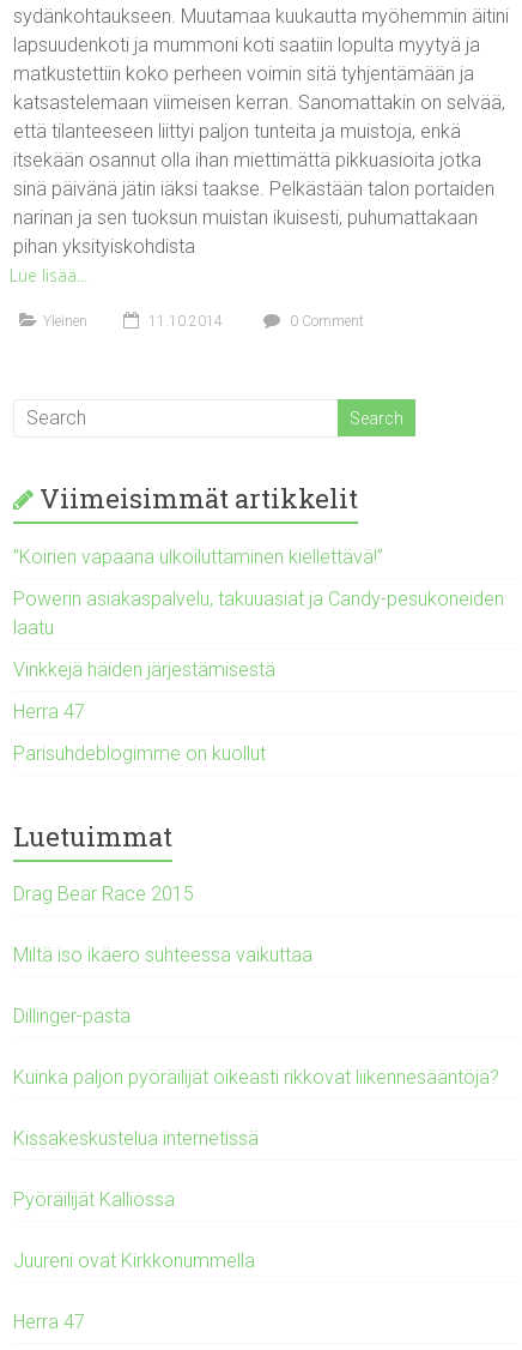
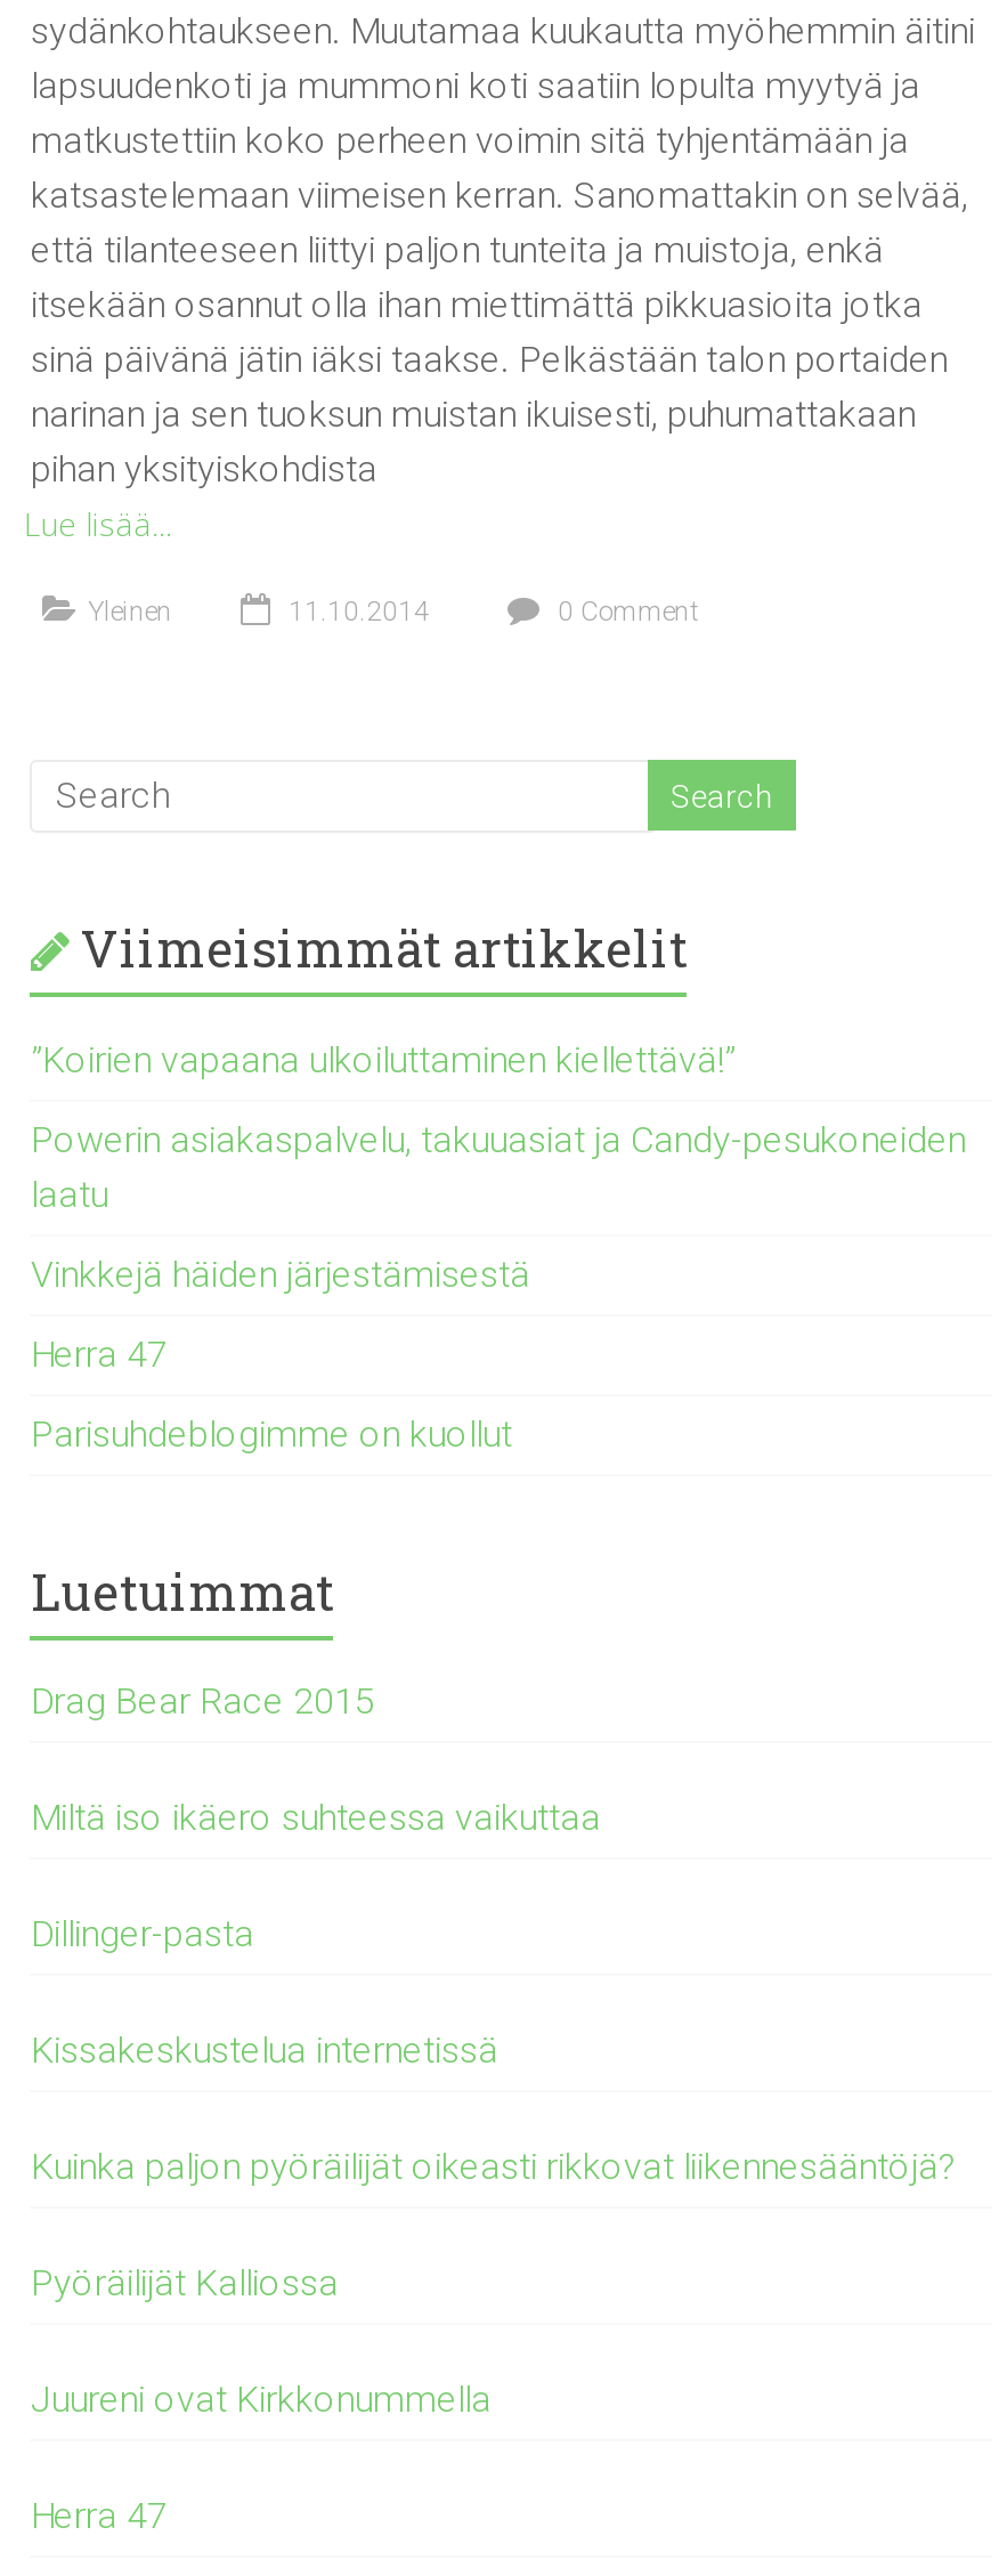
moved down: Kuinka paljon pyöräilijät oikeasti rikkovat liikennesääntöjä?

moved up: Kissakeskustelua internetissä
